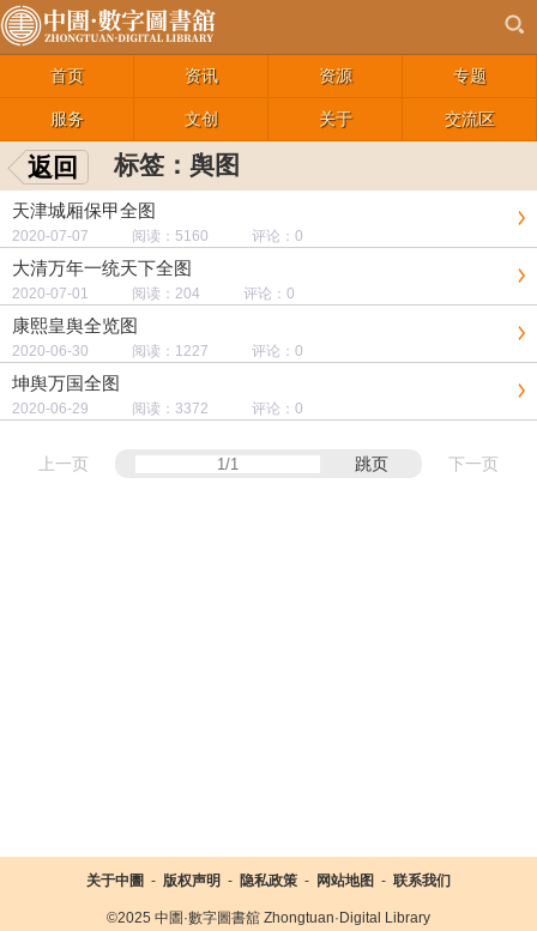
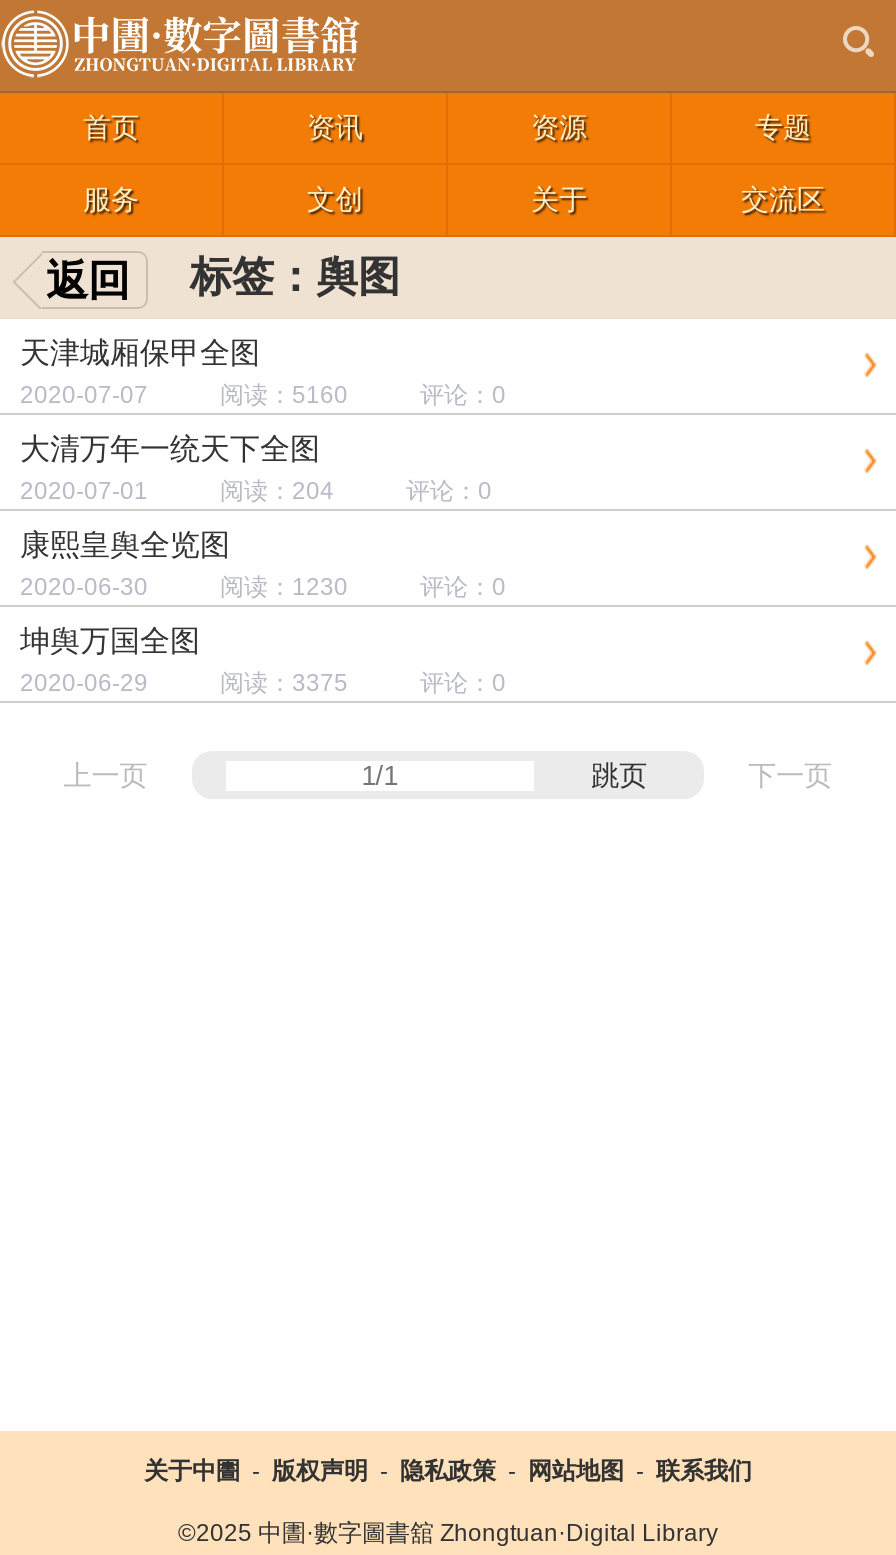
- 2020-06-30 阅读：1227 评论：0
+ 2020-06-30 阅读：1230 评论：0

- 2020-06-29 阅读：3372 评论：0
+ 2020-06-29 阅读：3375 评论：0
